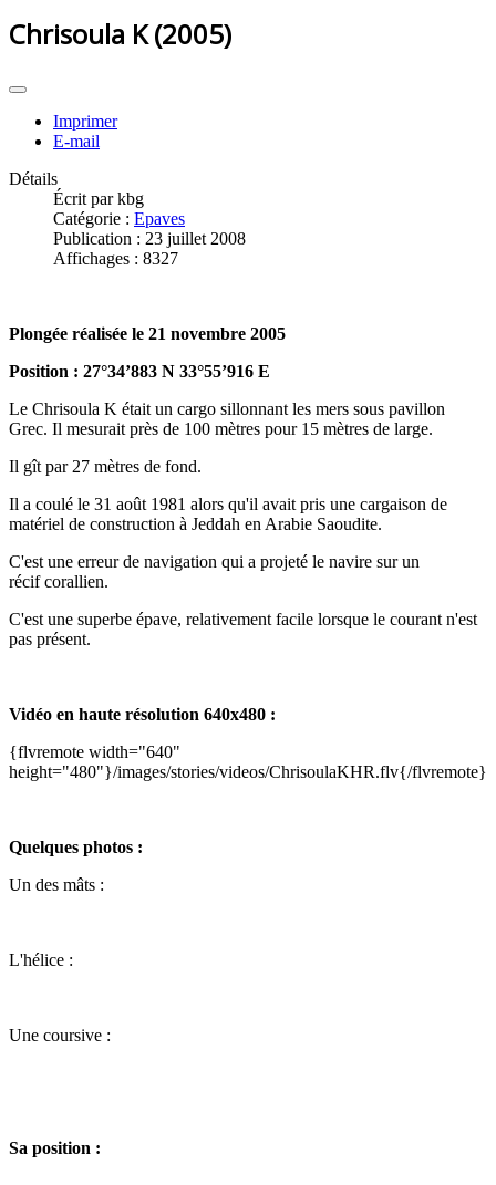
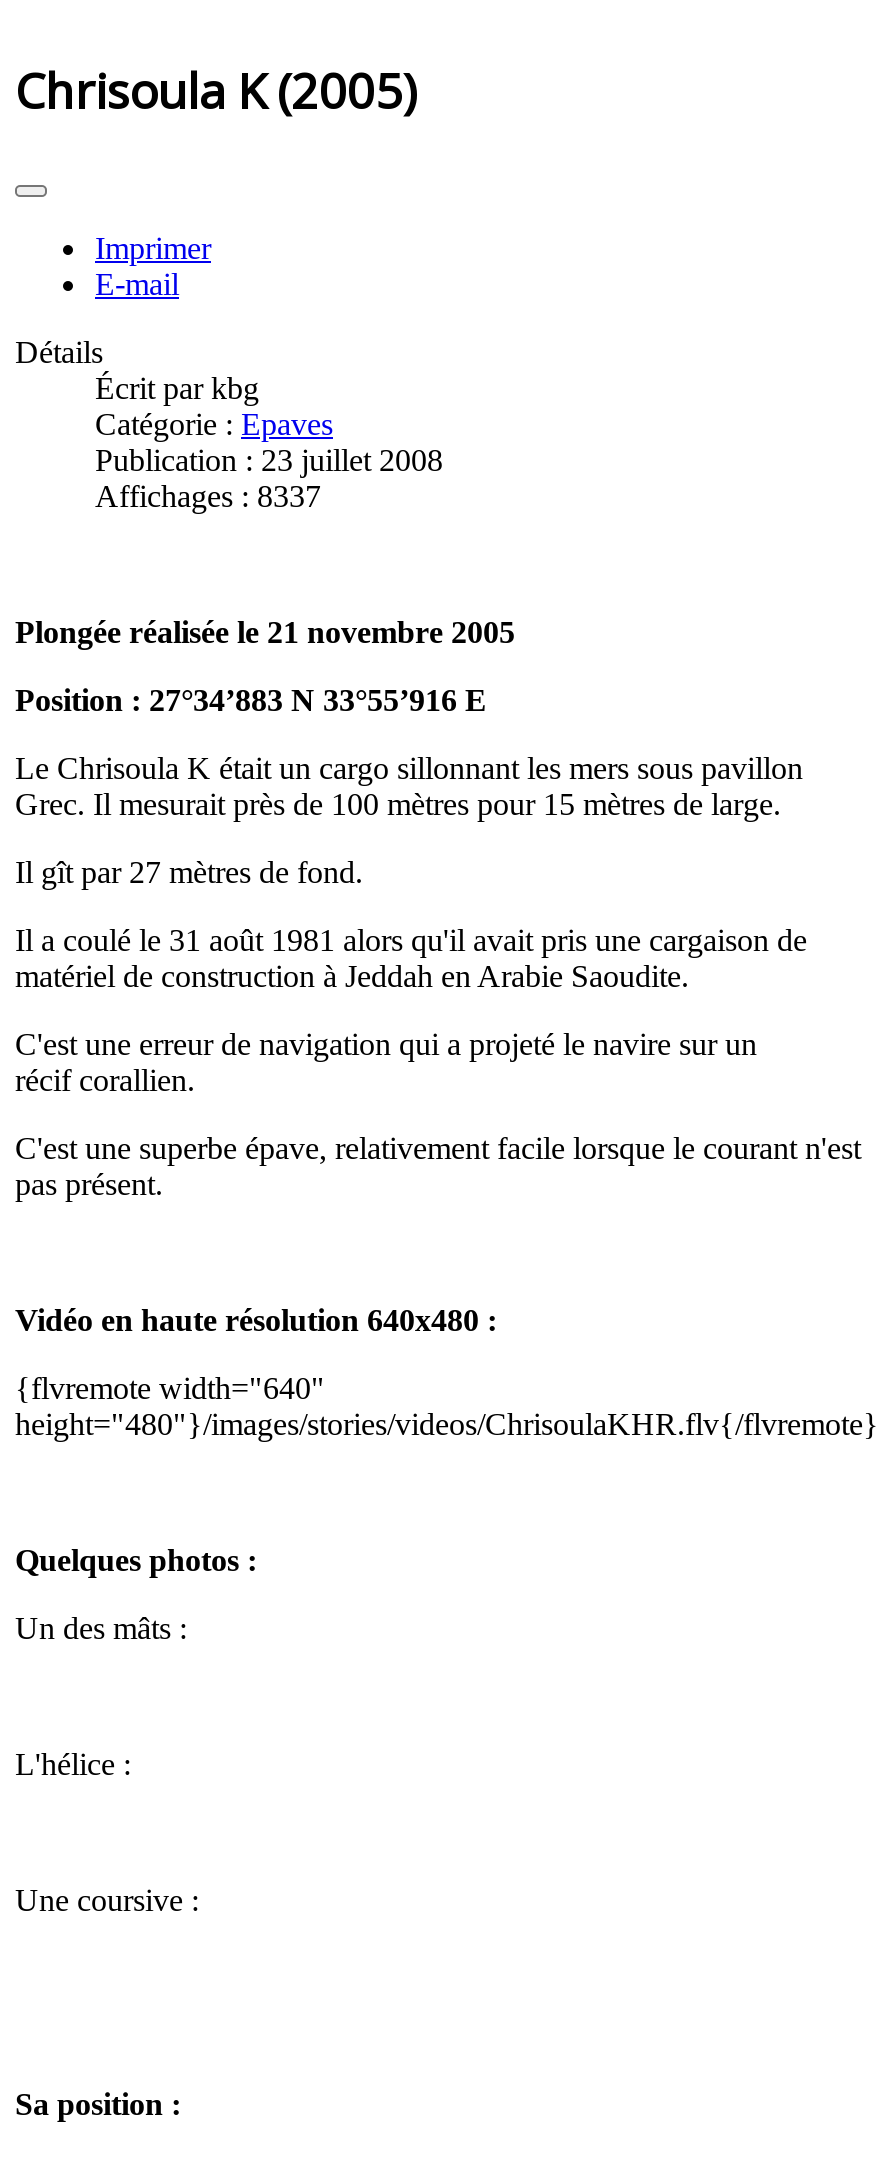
- Affichages : 8327
+ Affichages : 8337
